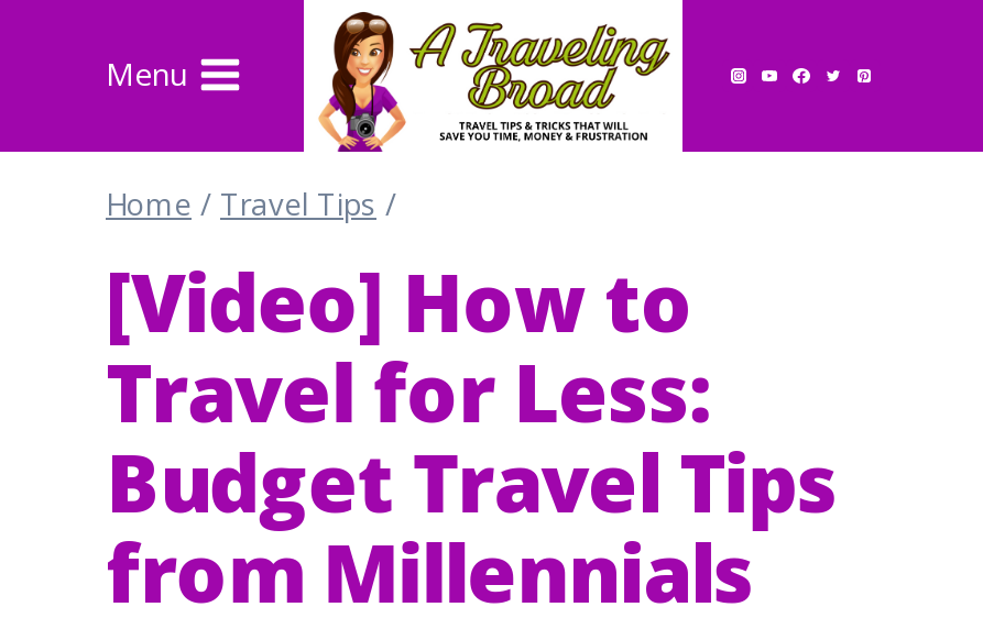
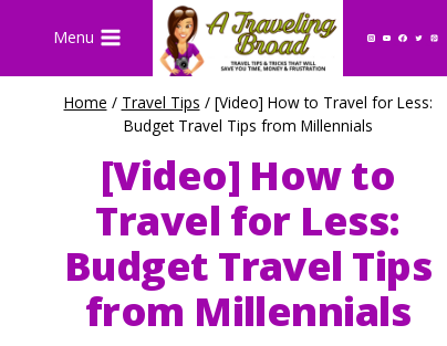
- Home / Travel Tips /
+ Home / Travel Tips / [Video] How to Travel for Less:
+ Budget Travel Tips from Millennials
